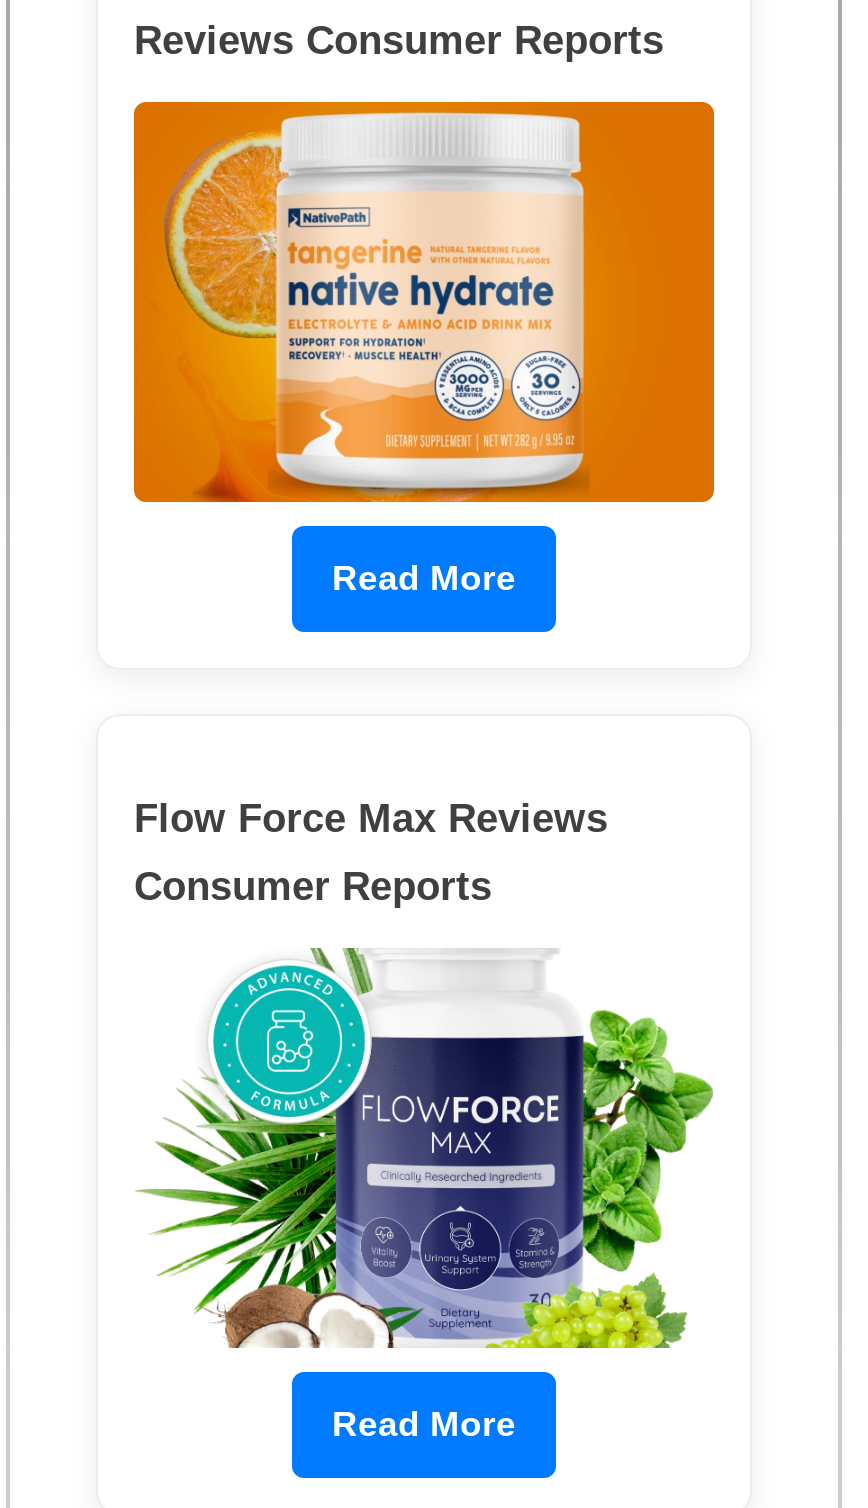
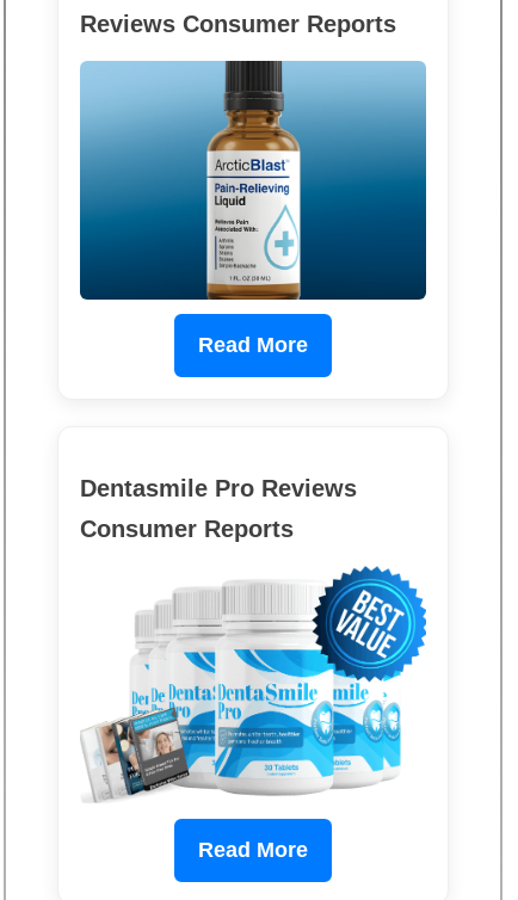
- [image]
+ [image]

- Flow Force Max Reviews
+ Dentasmile Pro Reviews

- [image]
+ [image]
